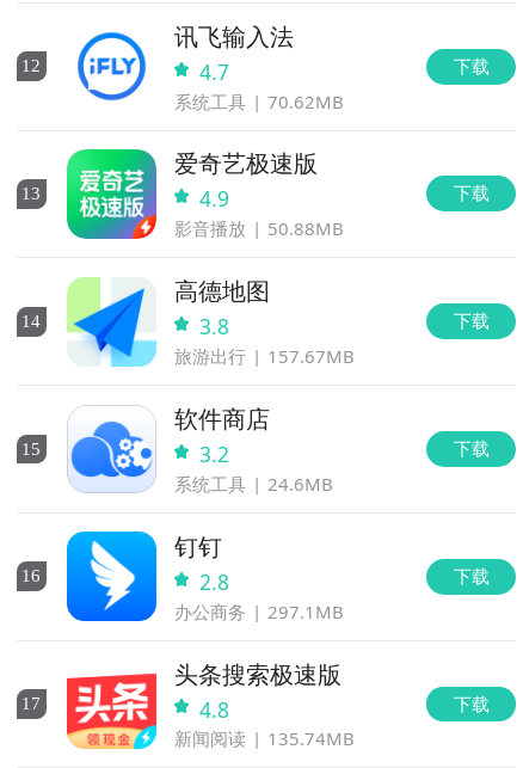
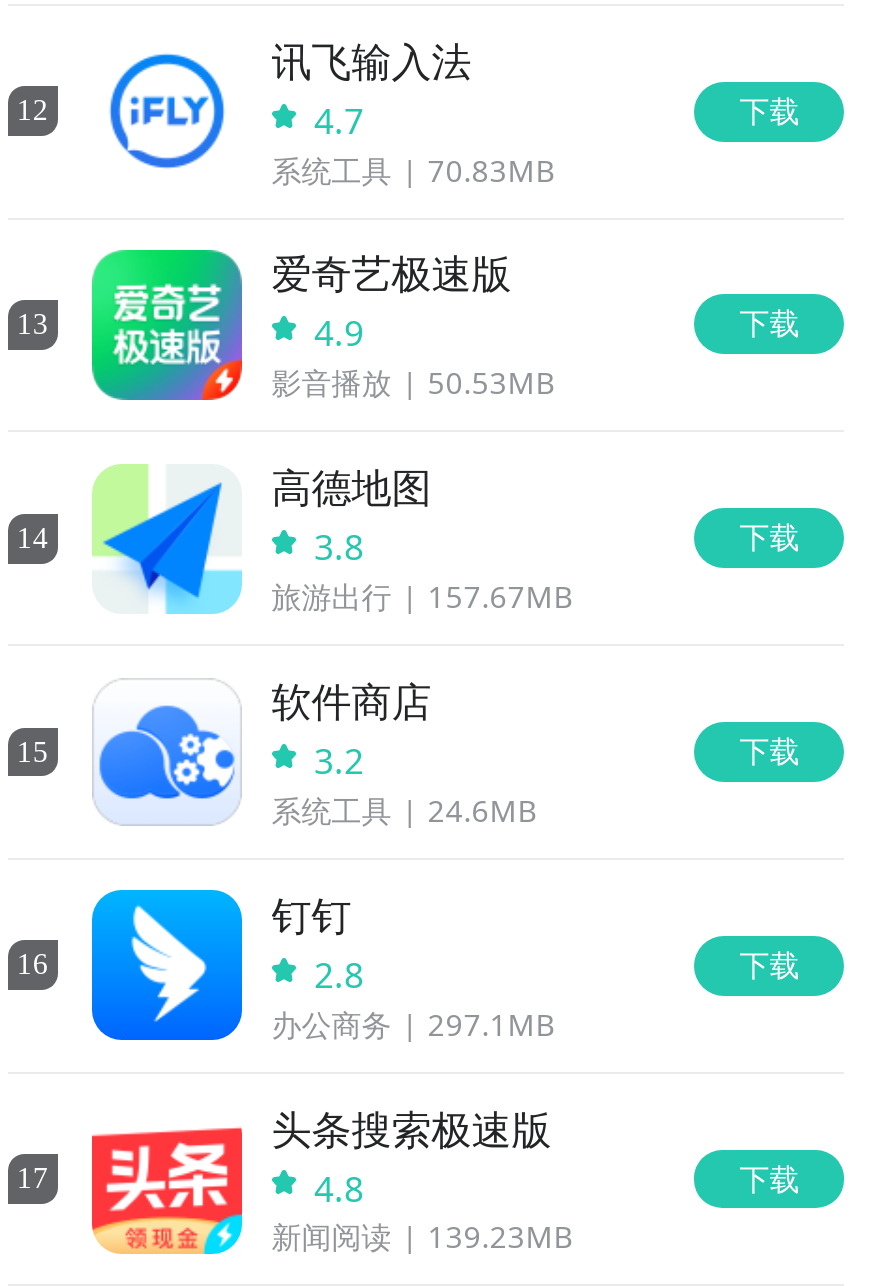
- 系统工具 70.62MB
+ 系统工具 70.83MB

- 影音播放 50.88MB
+ 影音播放 50.53MB

- 新闻阅读 135.74MB
+ 新闻阅读 139.23MB
